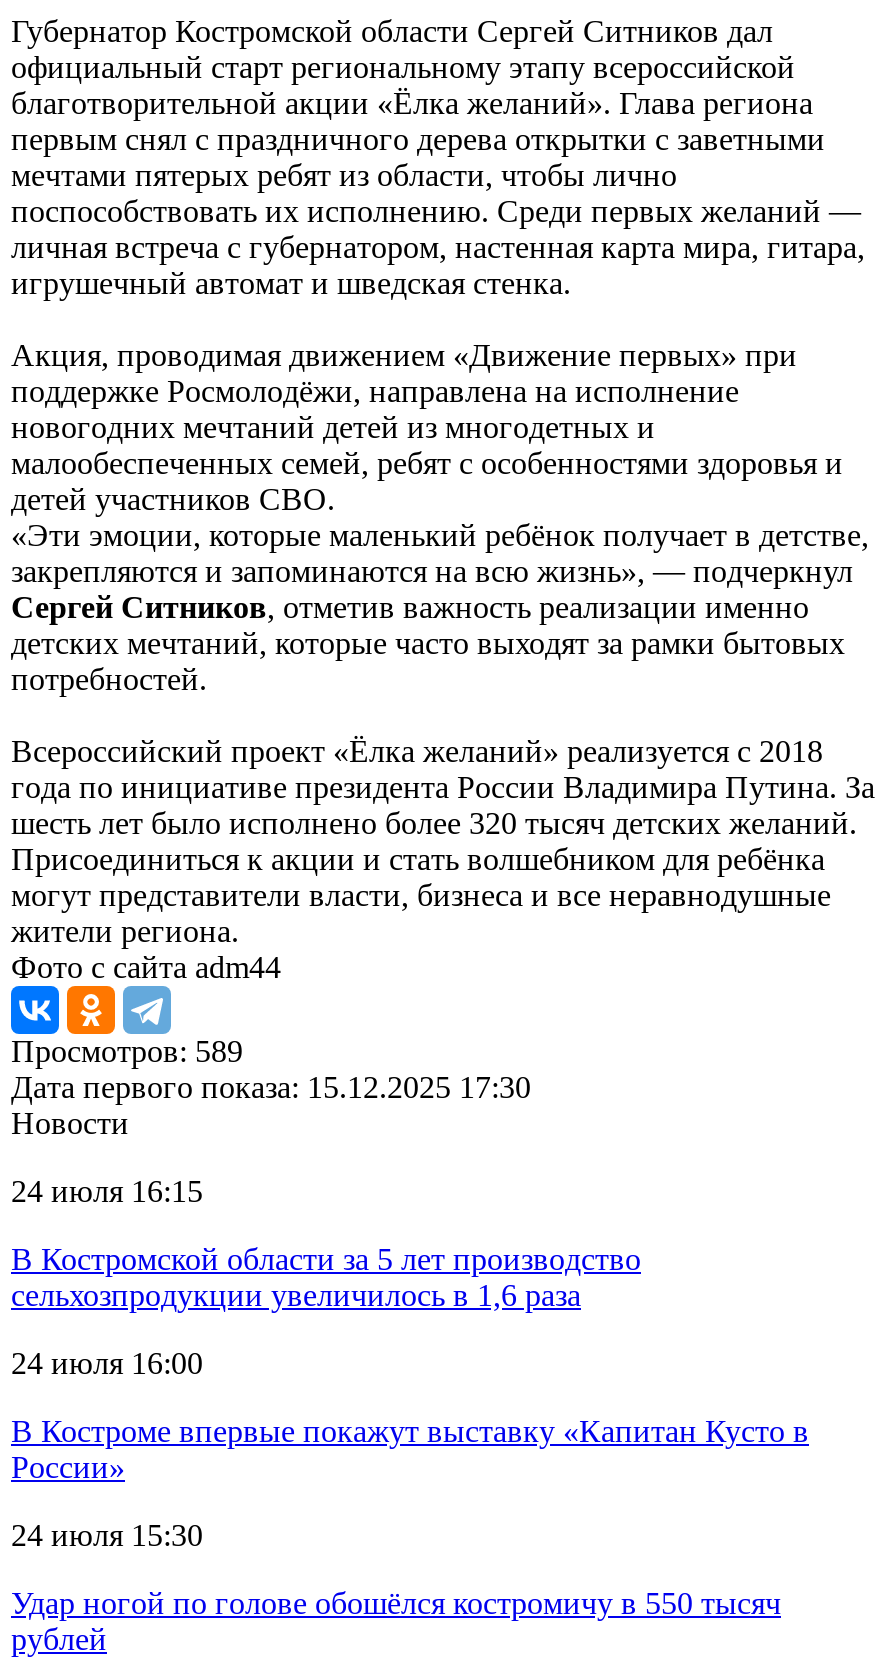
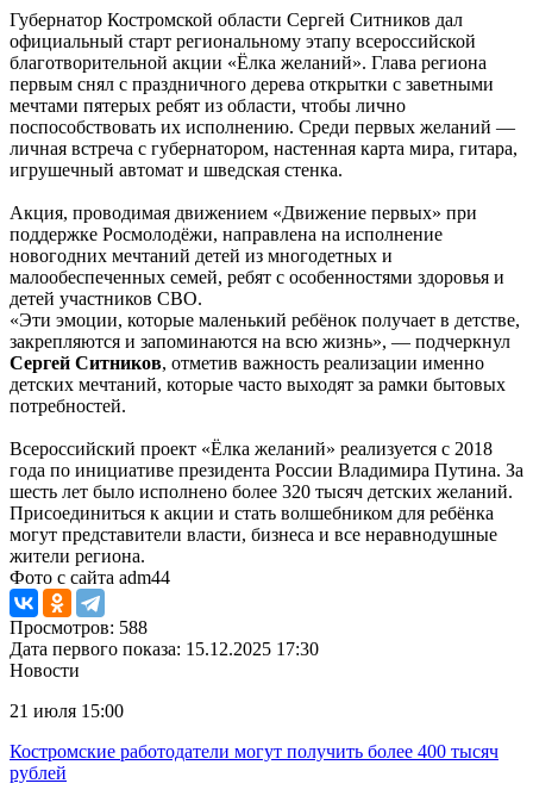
- Просмотров: 589
+ Просмотров: 588

- 24 июля 16:15
- В Костромской области за 5 лет производство
- сельхозпродукции увеличилось в 1,6 раза
- 24 июля 16:00
- В Костроме впервые покажут выставку «Капитан Кусто в
- России»
- 24 июля 15:30
- Удар ногой по голове обошёлся костромичу в 550 тысяч
+ 21 июля 15:00
+ Костромские работодатели могут получить более 400 тысяч
